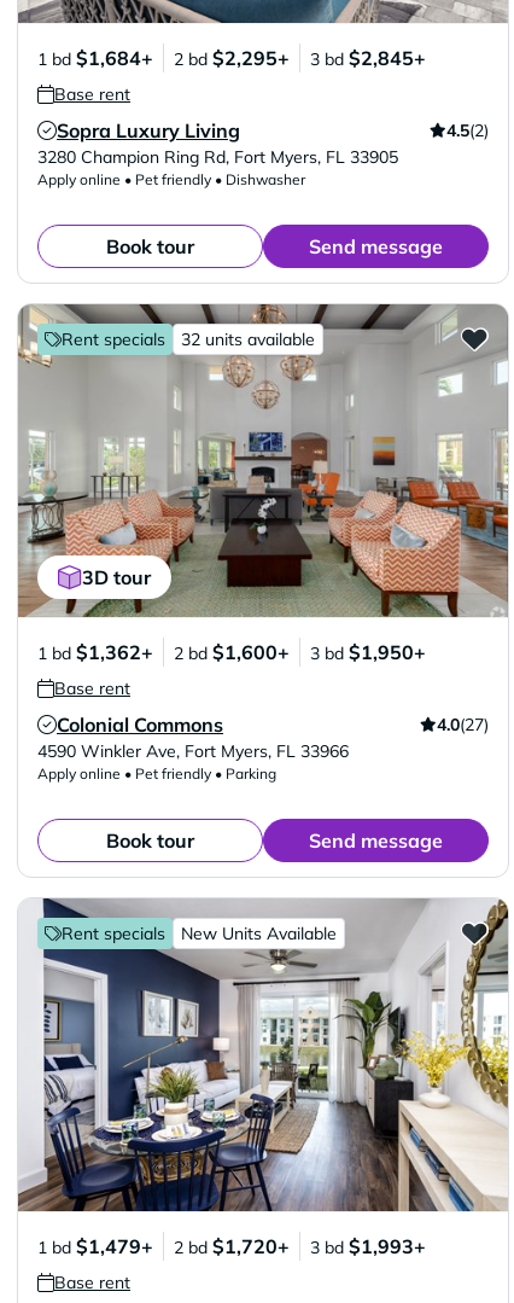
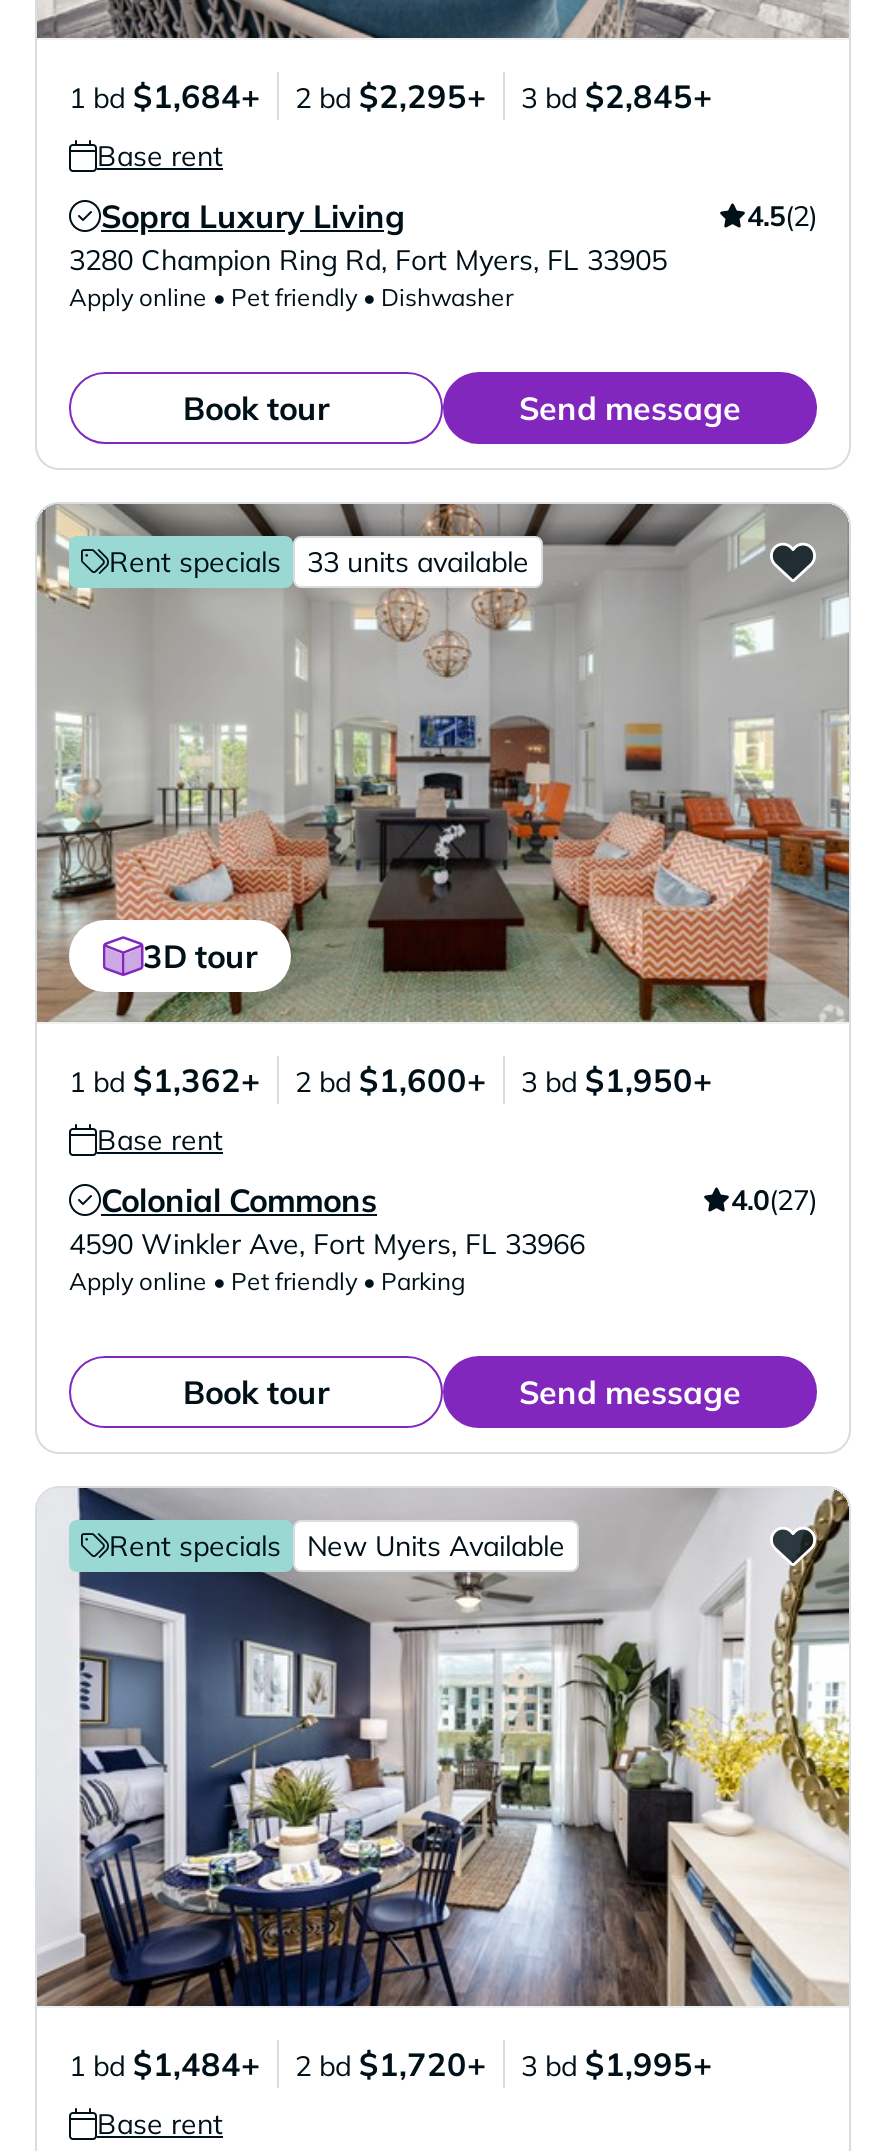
- 32 units available
+ 33 units available

- 1 bd $1,479+
+ 1 bd $1,484+

- 3 bd $1,993+
+ 3 bd $1,995+
